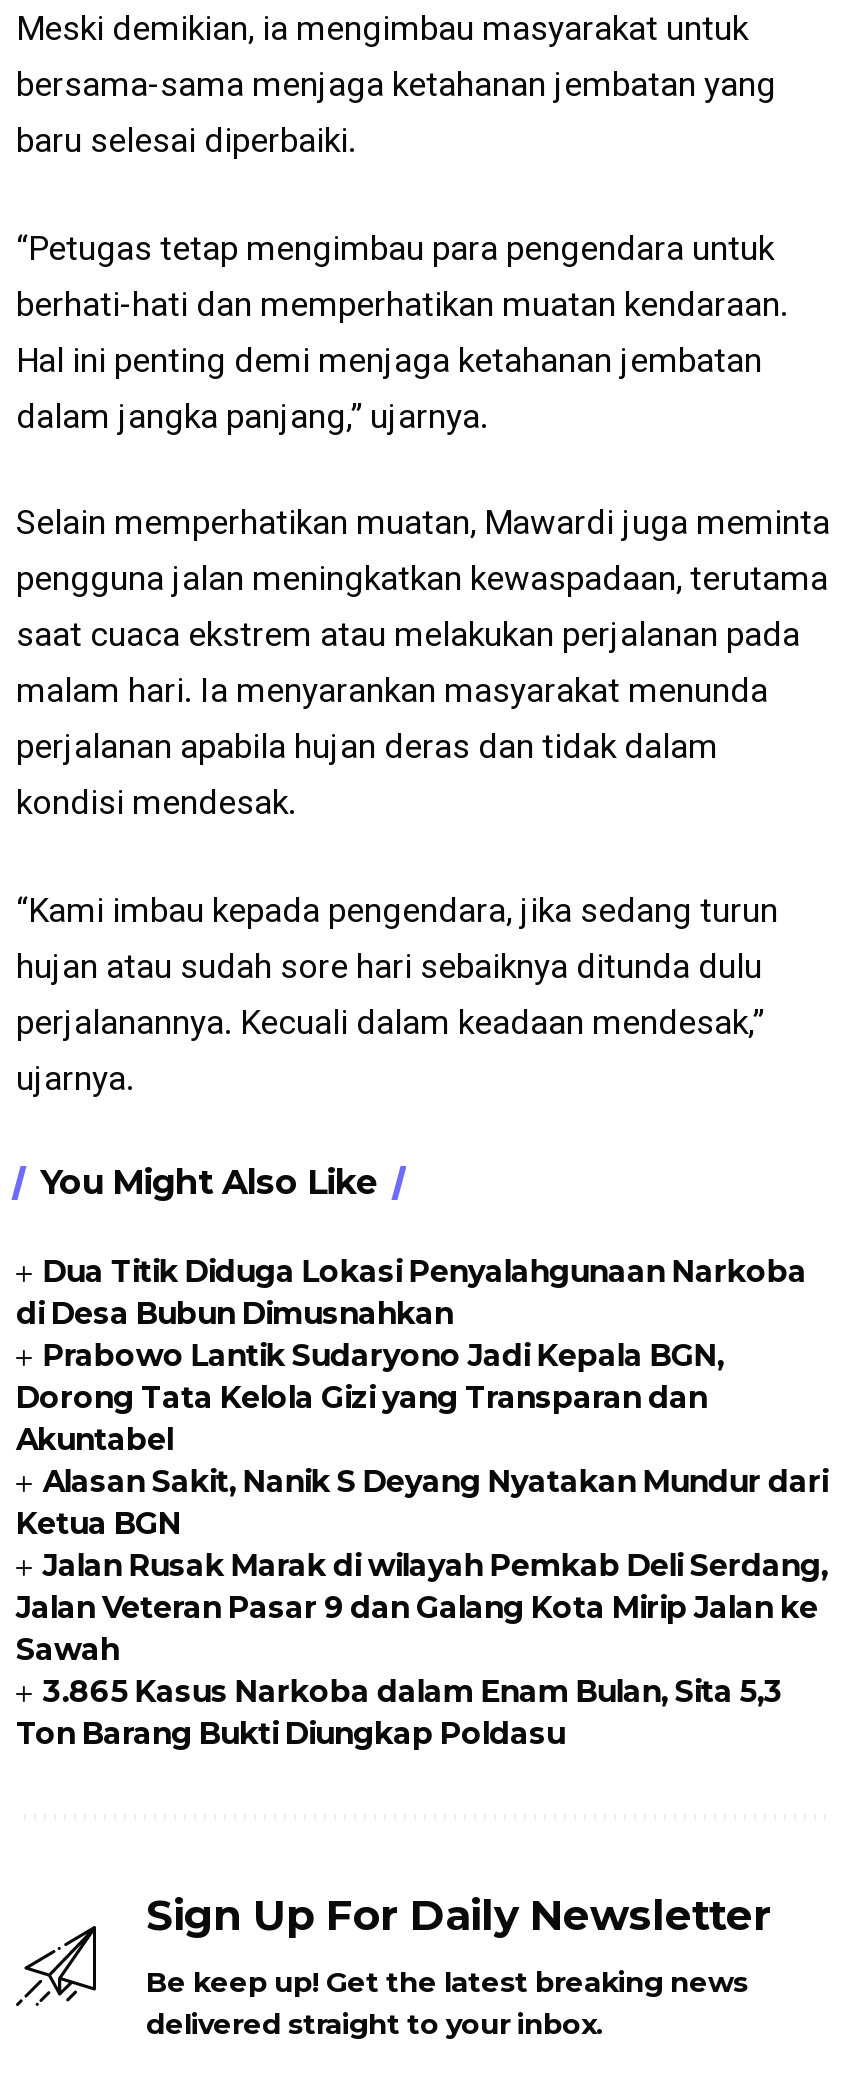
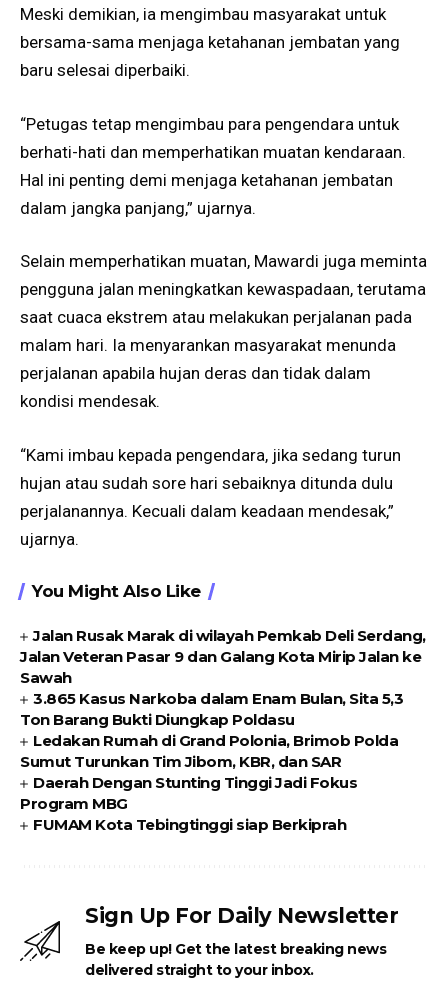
- Dua Titik Diduga Lokasi Penyalahgunaan Narkoba
- di Desa Bubun Dimusnahkan
- Prabowo Lantik Sudaryono Jadi Kepala BGN,
- Dorong Tata Kelola Gizi yang Transparan dan
- Akuntabel
- Alasan Sakit, Nanik S Deyang Nyatakan Mundur dari
- Ketua BGN

moved up: Jalan Rusak Marak di wilayah Pemkab Deli Serdang, | Jalan Veteran Pasar 9 dan Galang Kota Mirip Jalan ke | Sawah | 3.865 Kasus Narkoba dalam Enam Bulan, Sita 5,3 | Ton Barang Bukti Diungkap Poldasu

+ Ledakan Rumah di Grand Polonia, Brimob Polda
+ Sumut Turunkan Tim Jibom, KBR, dan SAR
+ Daerah Dengan Stunting Tinggi Jadi Fokus
+ Program MBG
+ FUMAM Kota Tebingtinggi siap Berkiprah
